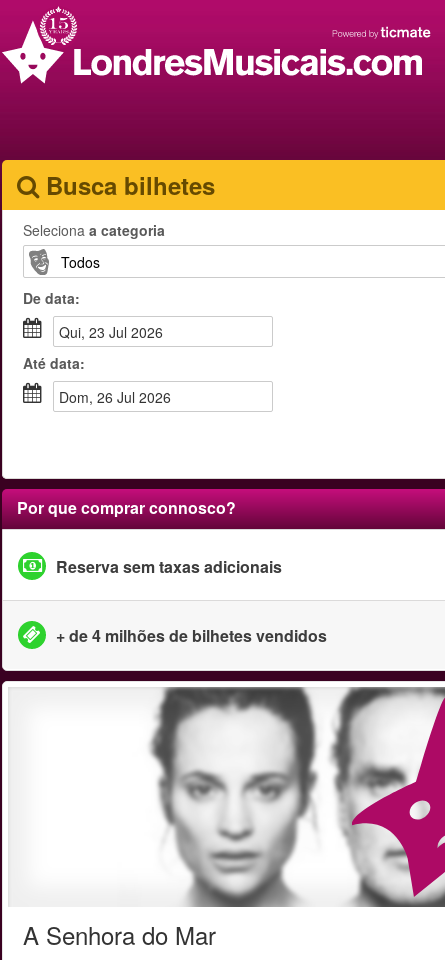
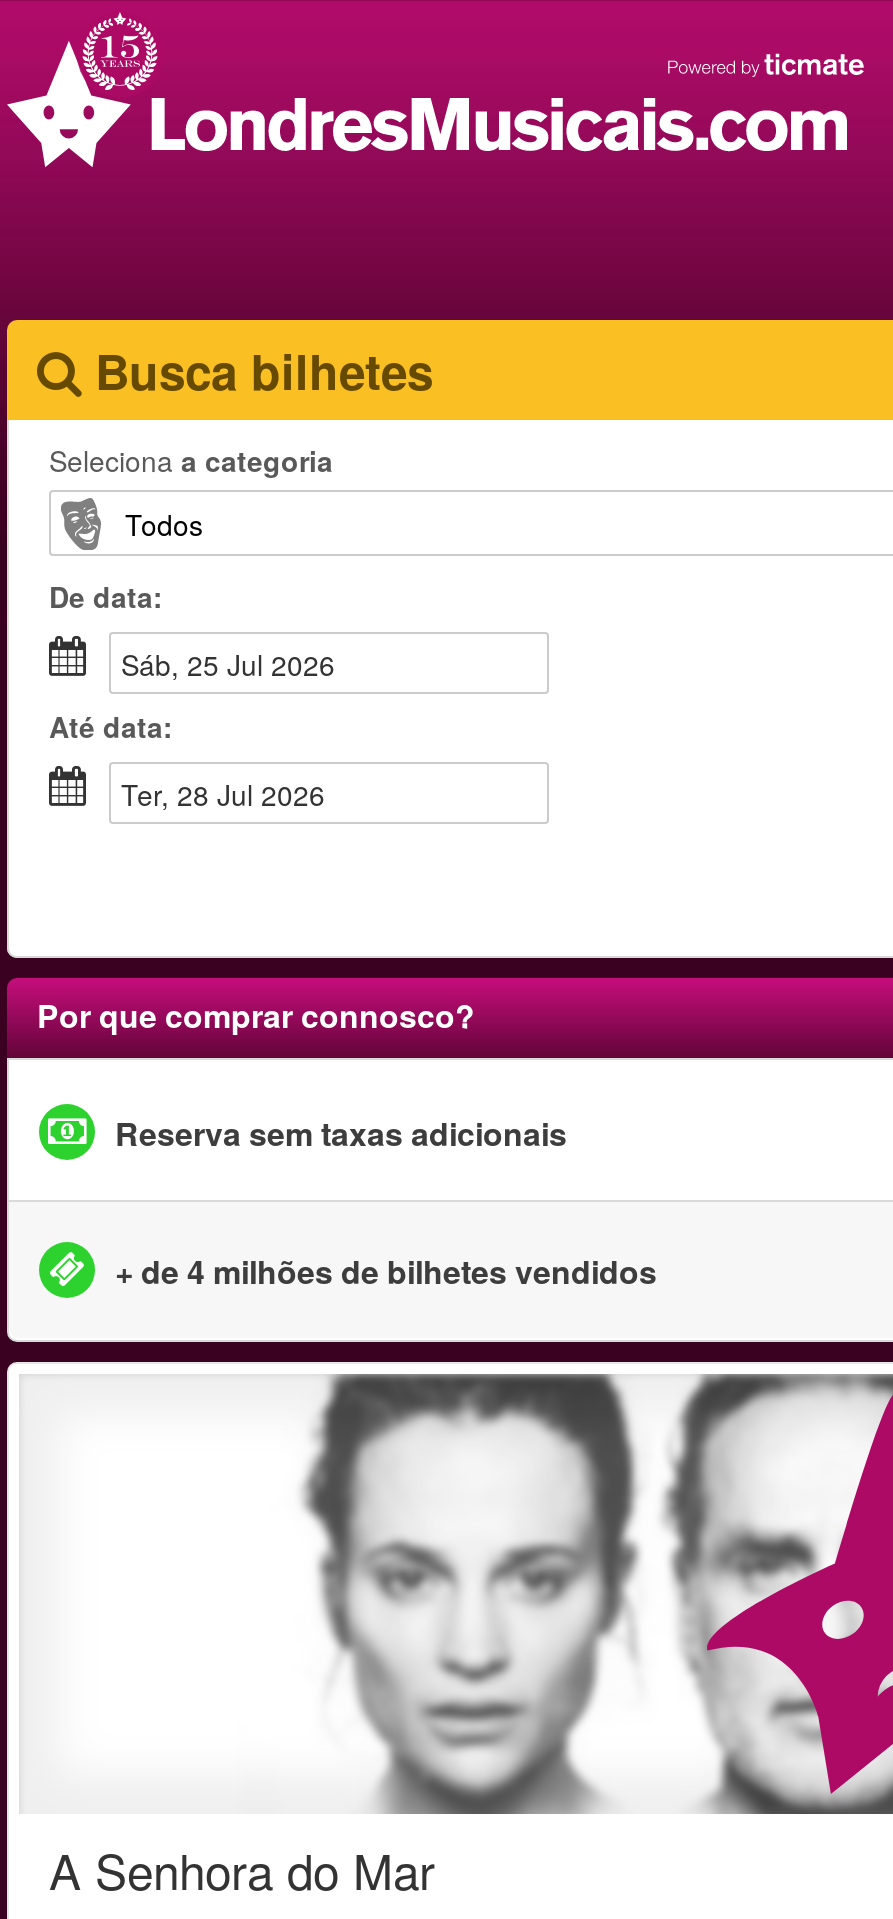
- Qui, 23 Jul 2026
+ Sáb, 25 Jul 2026

- Dom, 26 Jul 2026
+ Ter, 28 Jul 2026
